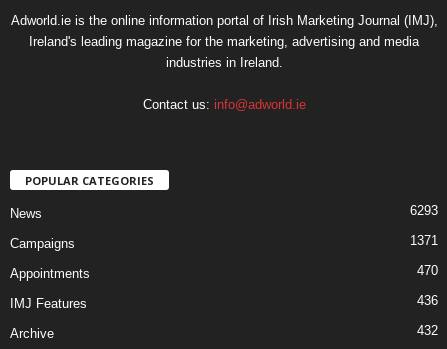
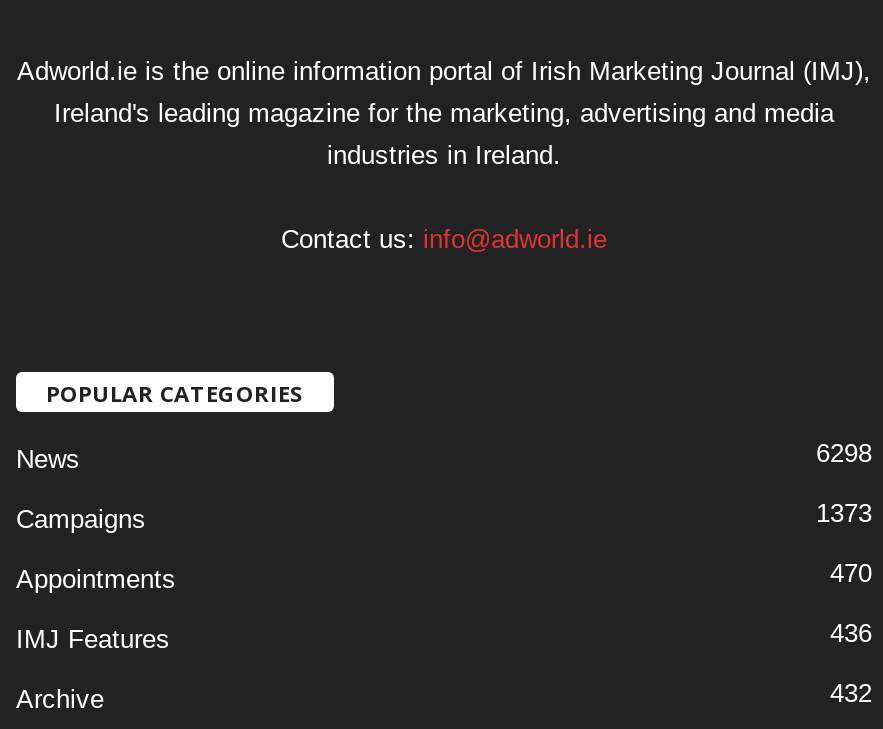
- 6293
+ 6298

- 1371
+ 1373
